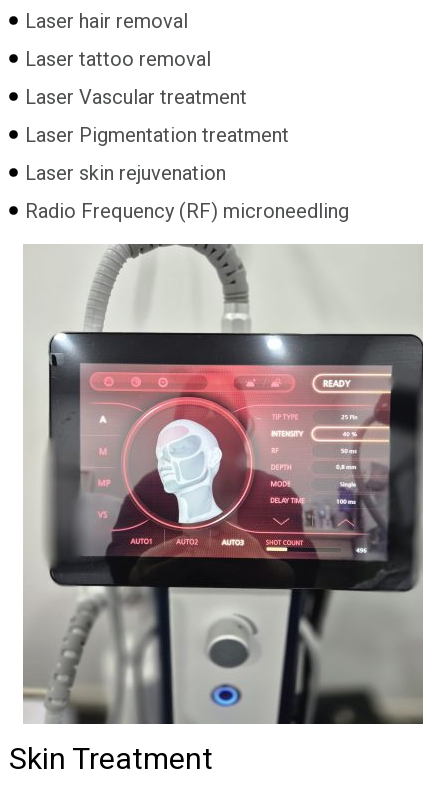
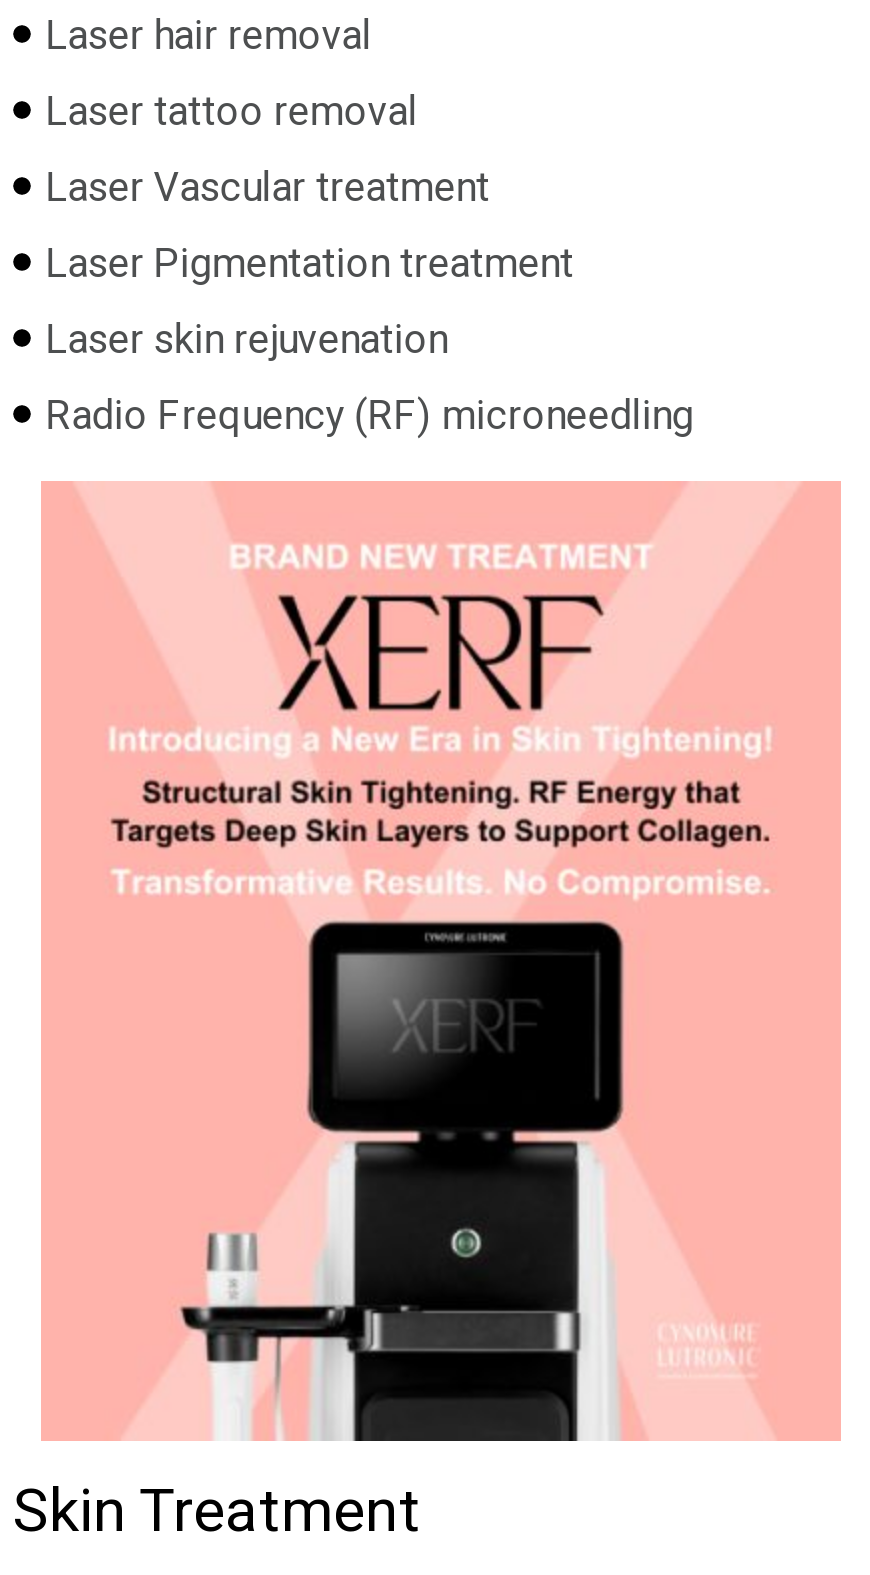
- [image]
+ [image]
